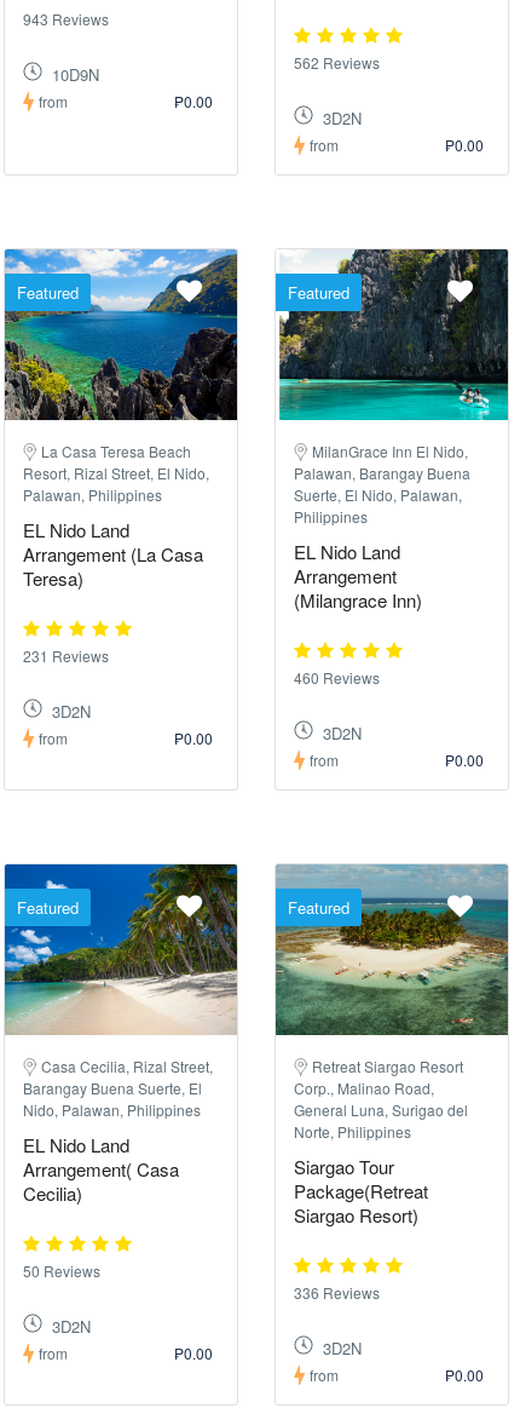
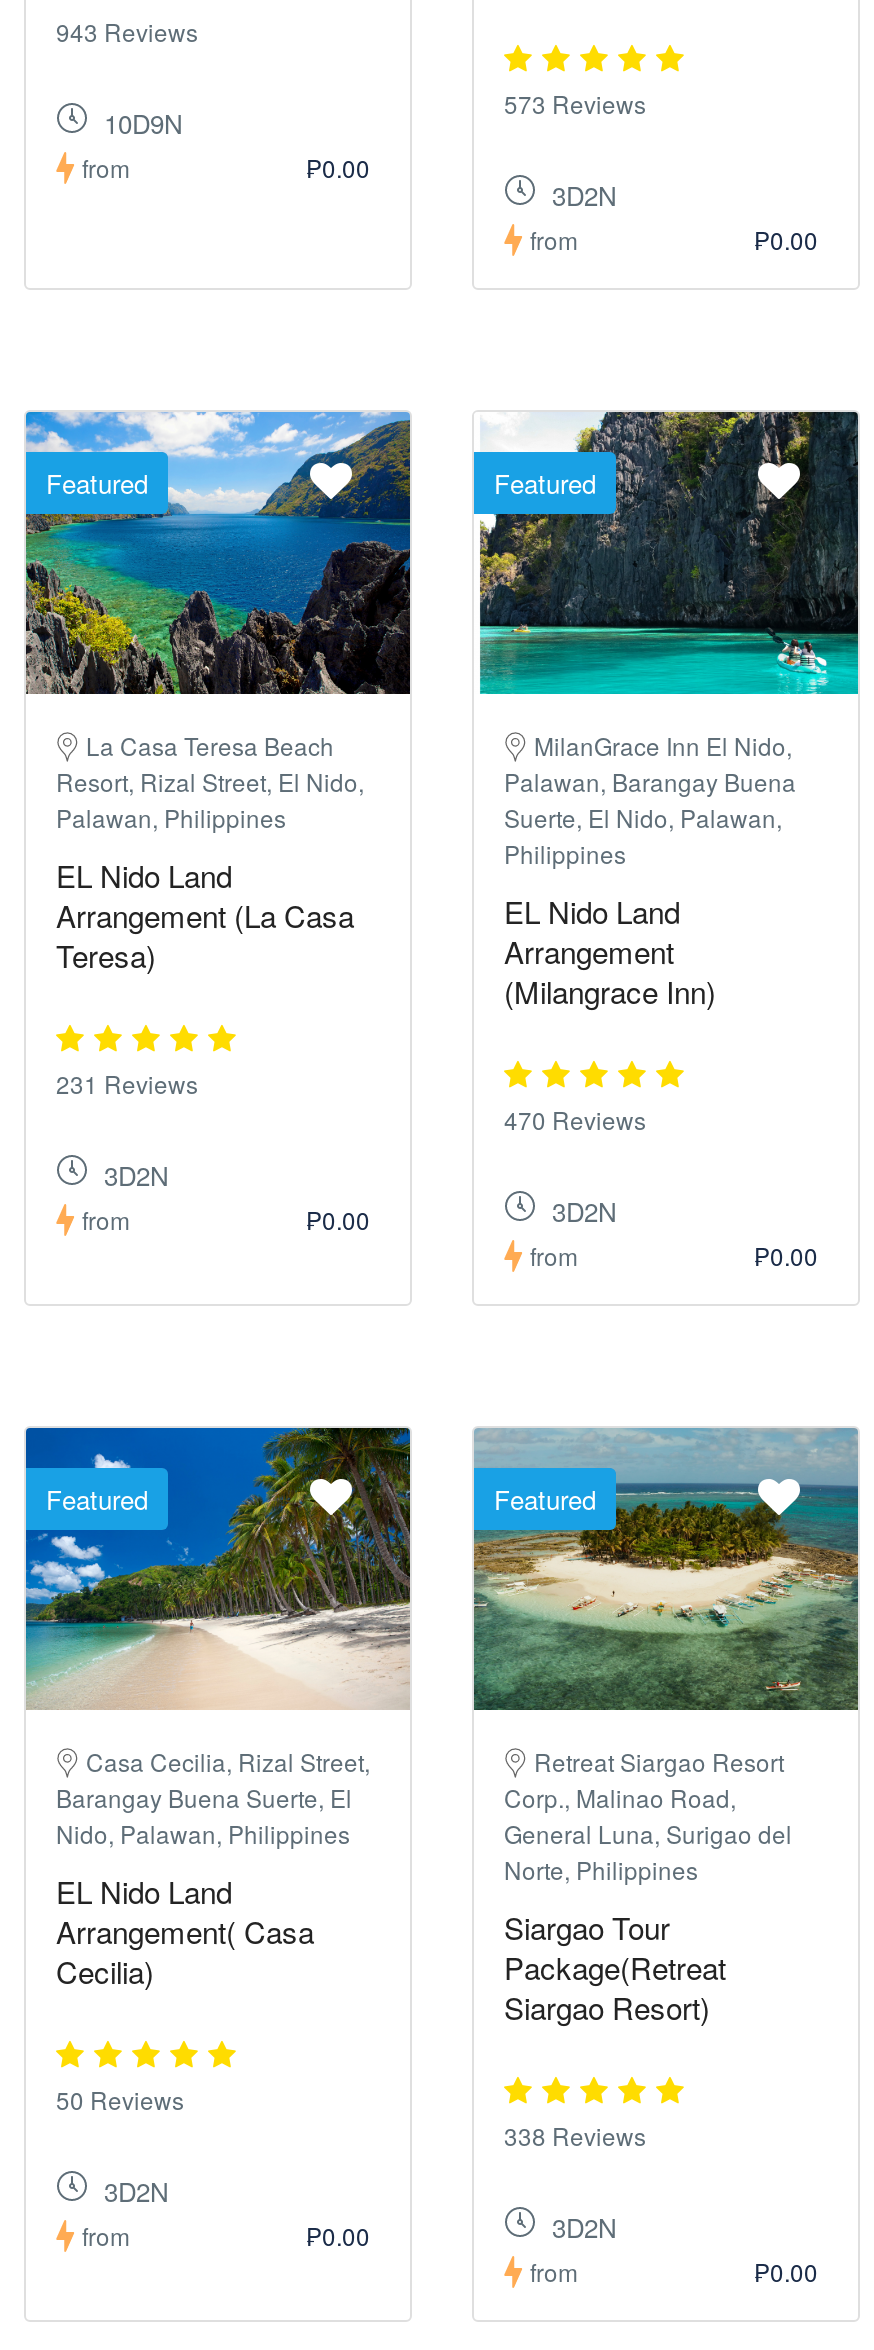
- 562 Reviews
+ 573 Reviews

- 460 Reviews
+ 470 Reviews

- 336 Reviews
+ 338 Reviews
